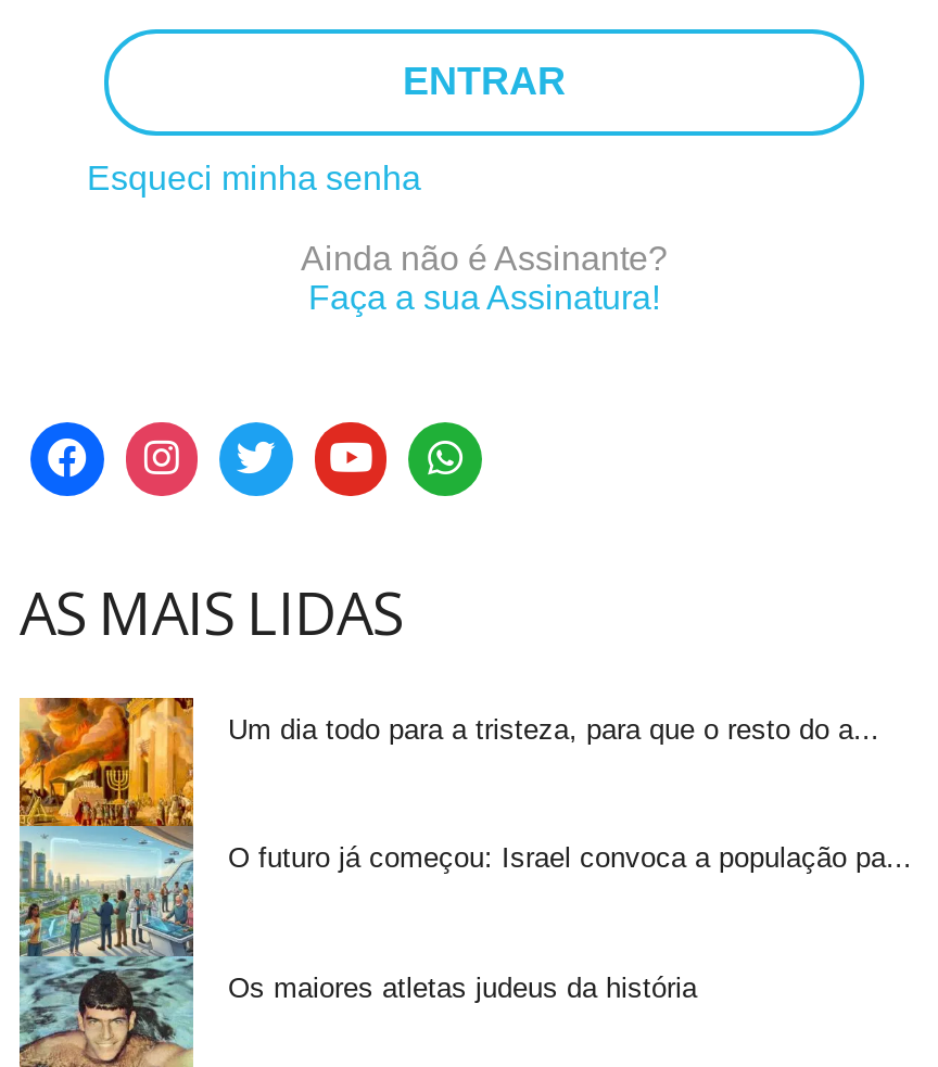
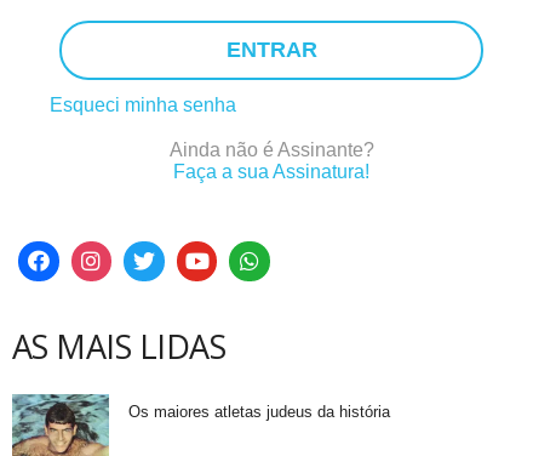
- [image]
- Um dia todo para a tristeza, para que o resto do a...

- O futuro já começou: Israel convoca a população pa...
